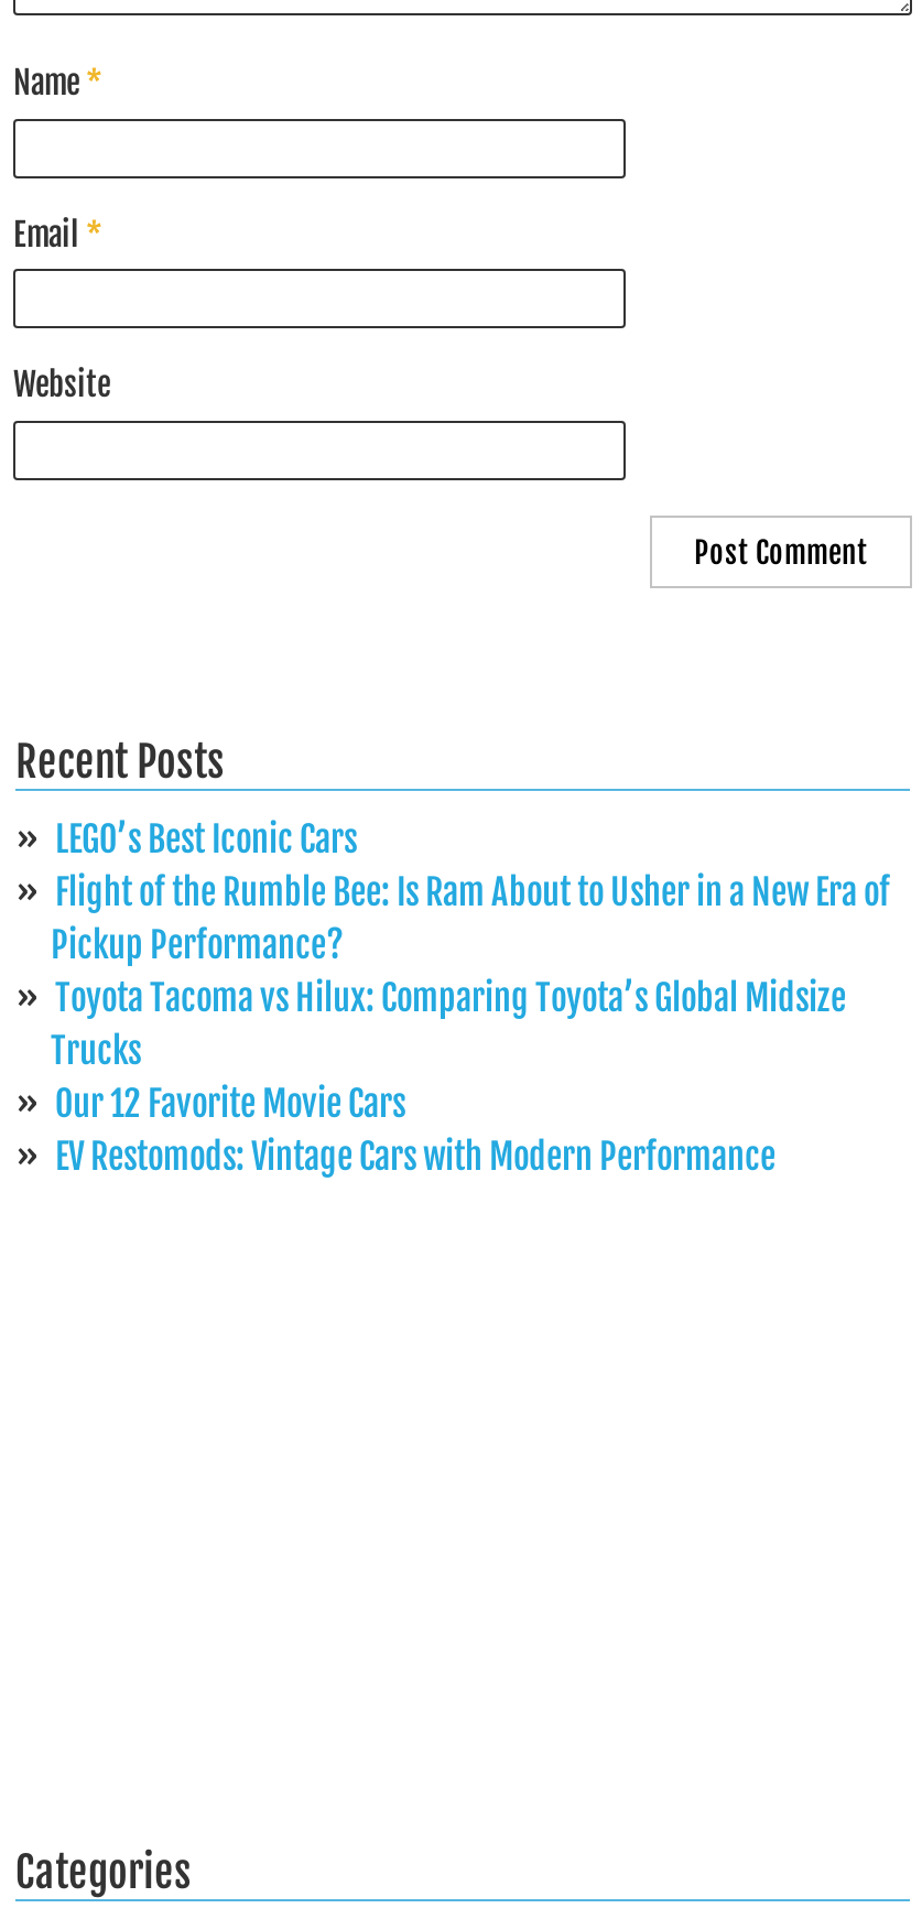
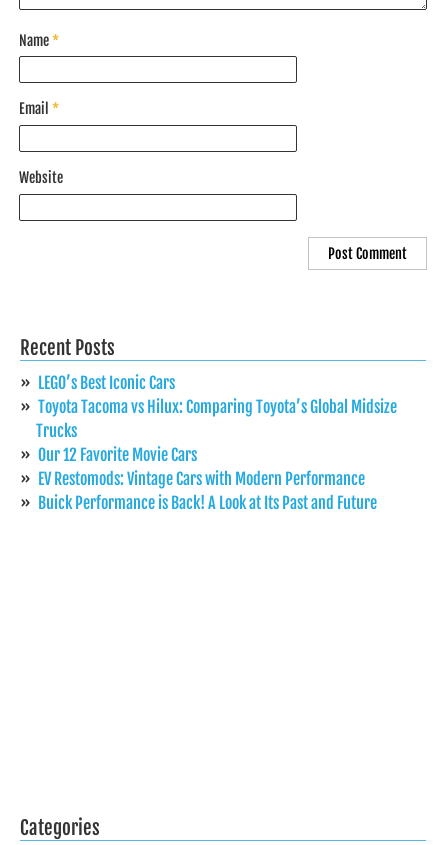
- Flight of the Rumble Bee: Is Ram About to Usher in a New Era of
- Pickup Performance?

moved up: Toyota Tacoma vs Hilux: Comparing Toyota’s Global Midsize | Trucks | Our 12 Favorite Movie Cars | EV Restomods: Vintage Cars with Modern Performance

+ Buick Performance is Back! A Look at Its Past and Future
